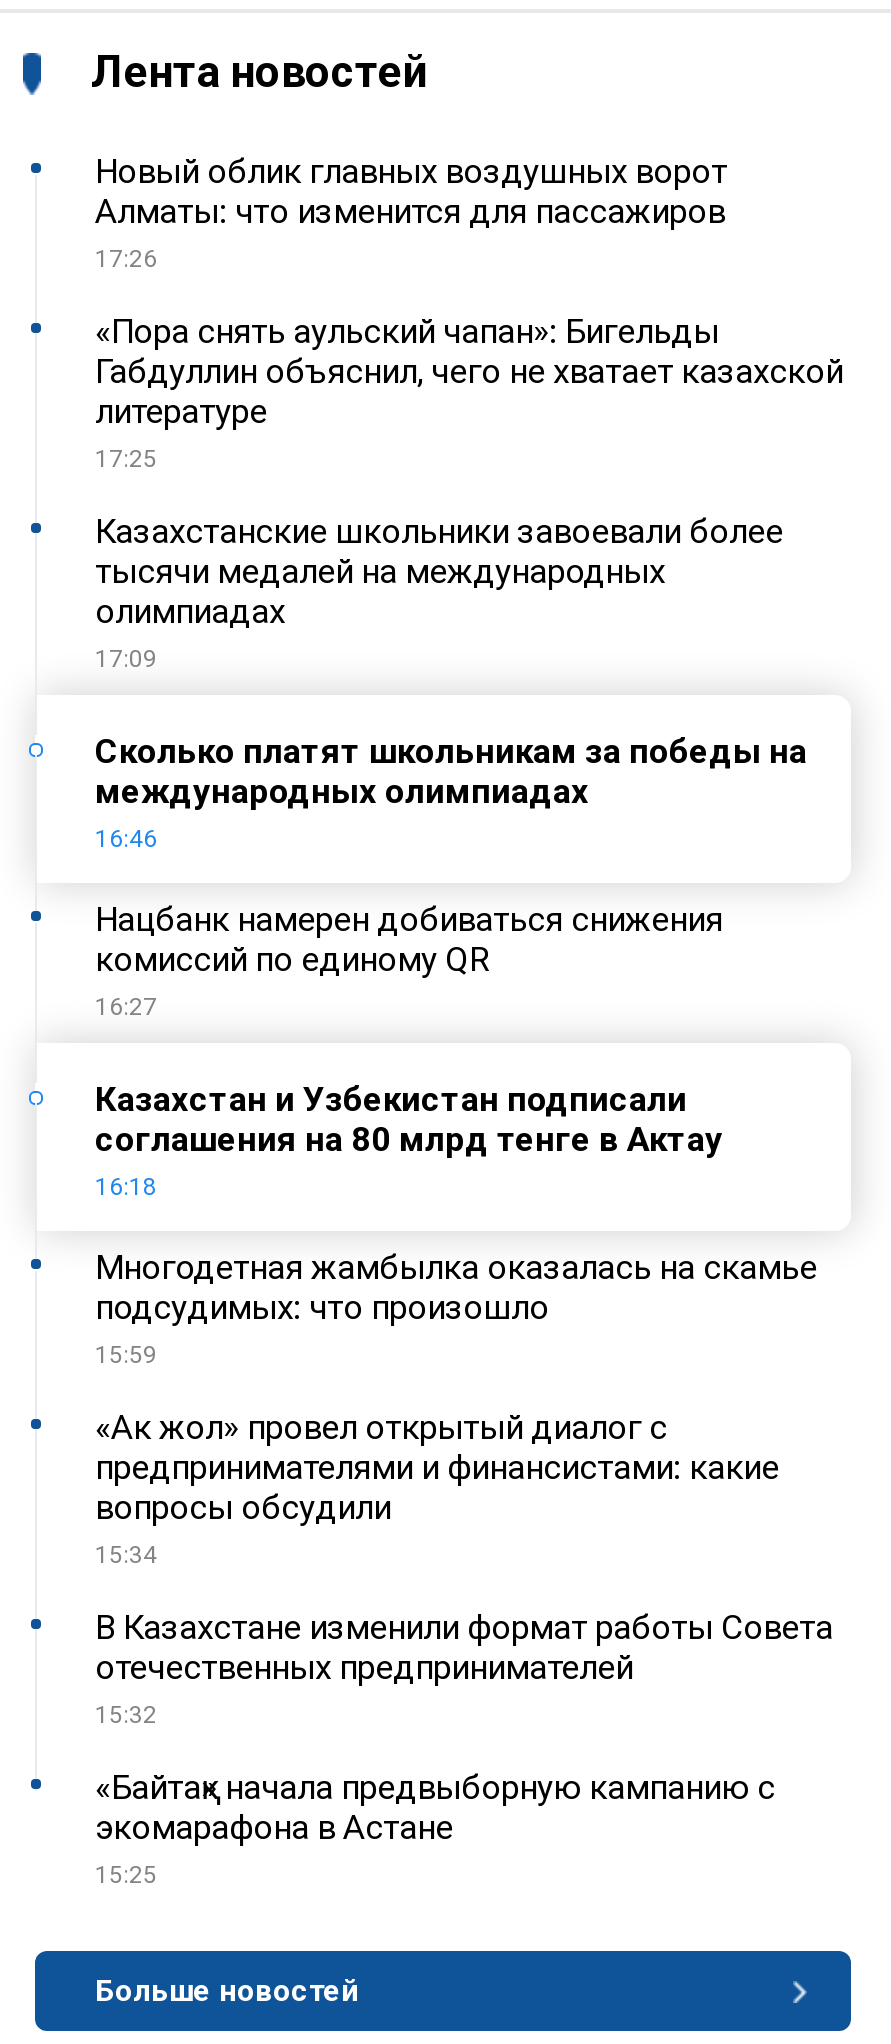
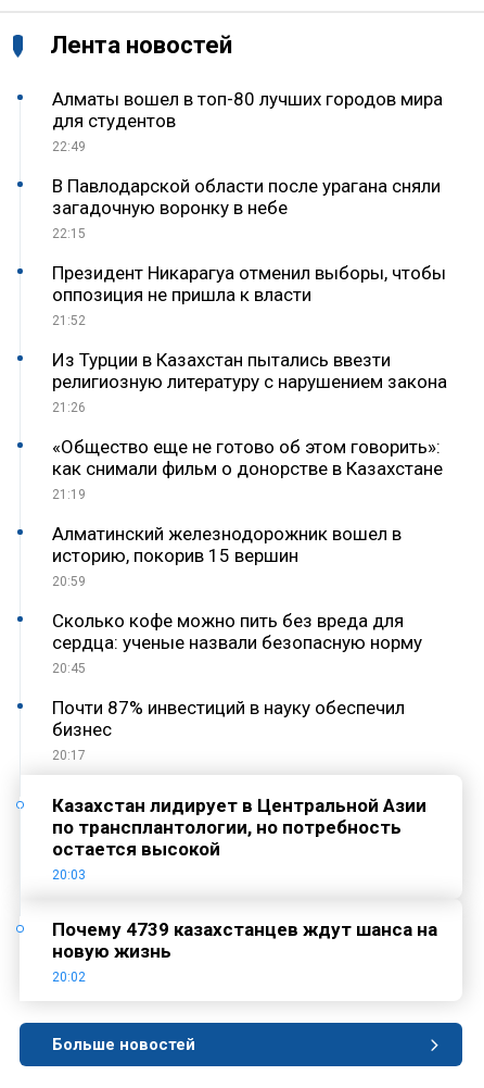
- Новый облик главных воздушных ворот
- Алматы: что изменится для пассажиров
- 17:26
+ Алматы вошел в топ-80 лучших городов мира
+ для студентов
+ 22:49

- «Пора снять аульский чапан»: Бигельды
- Габдуллин объяснил, чего не хватает казахской
- литературе
- 17:25
+ В Павлодарской области после урагана сняли
+ загадочную воронку в небе
+ 22:15

- Казахстанские школьники завоевали более
- тысячи медалей на международных
- олимпиадах
- 17:09
+ Президент Никарагуа отменил выборы, чтобы
+ оппозиция не пришла к власти
+ 21:52

- Сколько платят школьникам за победы на
- международных олимпиадах
- 16:46
+ Из Турции в Казахстан пытались ввезти
+ религиозную литературу с нарушением закона
+ 21:26

- Нацбанк намерен добиваться снижения
- комиссий по единому QR
- 16:27
+ «Общество еще не готово об этом говорить»:
+ как снимали фильм о донорстве в Казахстане
+ 21:19

- Казахстан и Узбекистан подписали
- соглашения на 80 млрд тенге в Актау
- 16:18
+ Алматинский железнодорожник вошел в
+ историю, покорив 15 вершин
+ 20:59

- Многодетная жамбылка оказалась на скамье
- подсудимых: что произошло
- 15:59
+ Сколько кофе можно пить без вреда для
+ сердца: ученые назвали безопасную норму
+ 20:45

- «Ак жол» провел открытый диалог с
- предпринимателями и финансистами: какие
- вопросы обсудили
- 15:34
+ Почти 87% инвестиций в науку обеспечил
+ бизнес
+ 20:17

- В Казахстане изменили формат работы Совета
- отечественных предпринимателей
- 15:32
+ Казахстан лидирует в Центральной Азии
+ по трансплантологии, но потребность
+ остается высокой
+ 20:03

- «Байтақ» начала предвыборную кампанию с
- экомарафона в Астане
- 15:25
+ Почему 4739 казахстанцев ждут шанса на
+ новую жизнь
+ 20:02
